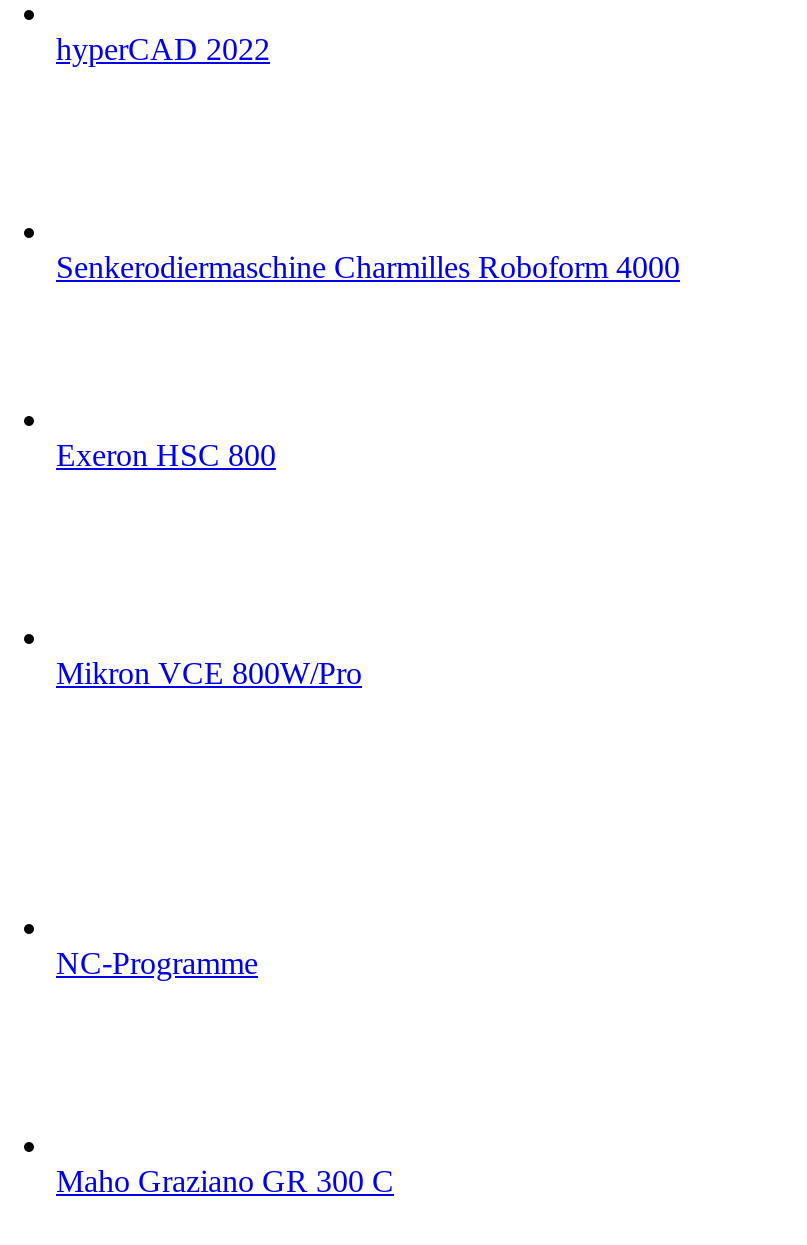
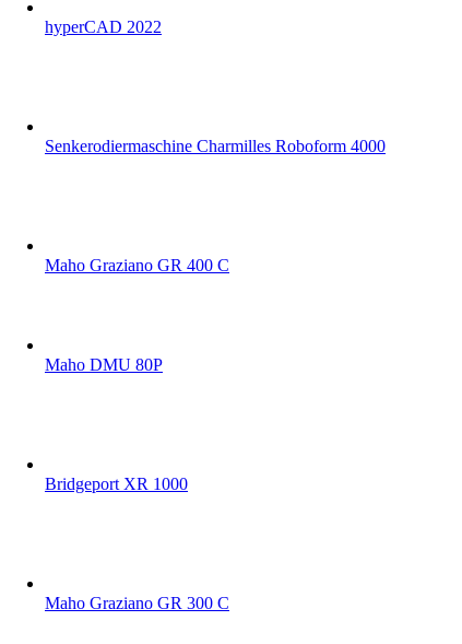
- Exeron HSC 800
+ Maho Graziano GR 400 C

- Mikron VCE 800W/Pro
+ Maho DMU 80P

- NC-Programme
+ Bridgeport XR 1000
